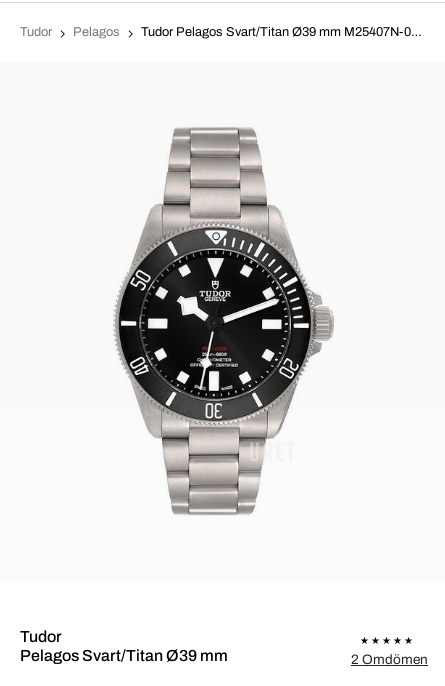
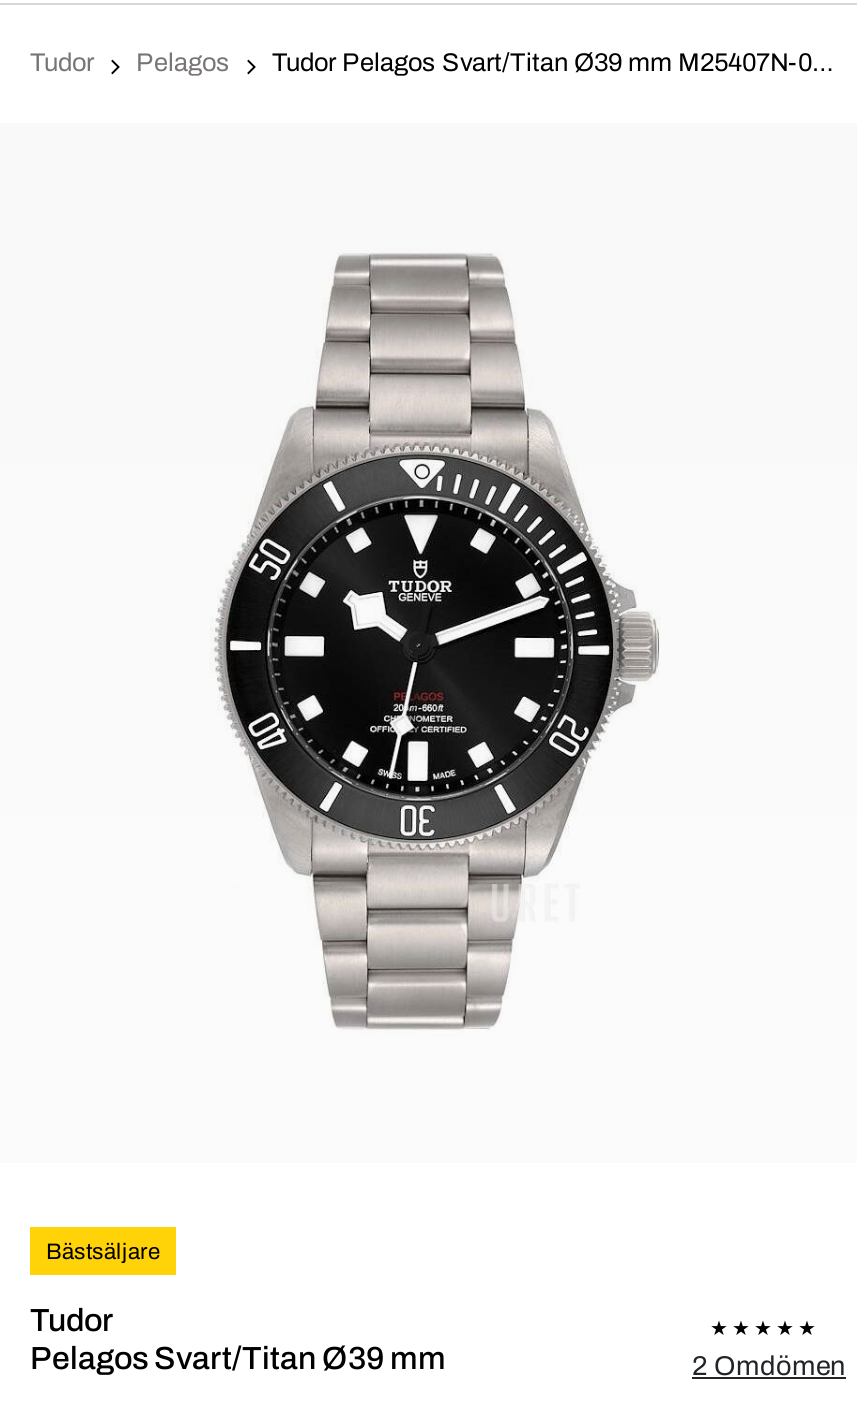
+ Bästsäljare
